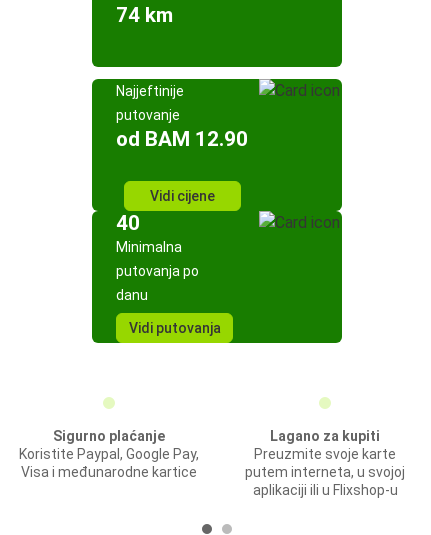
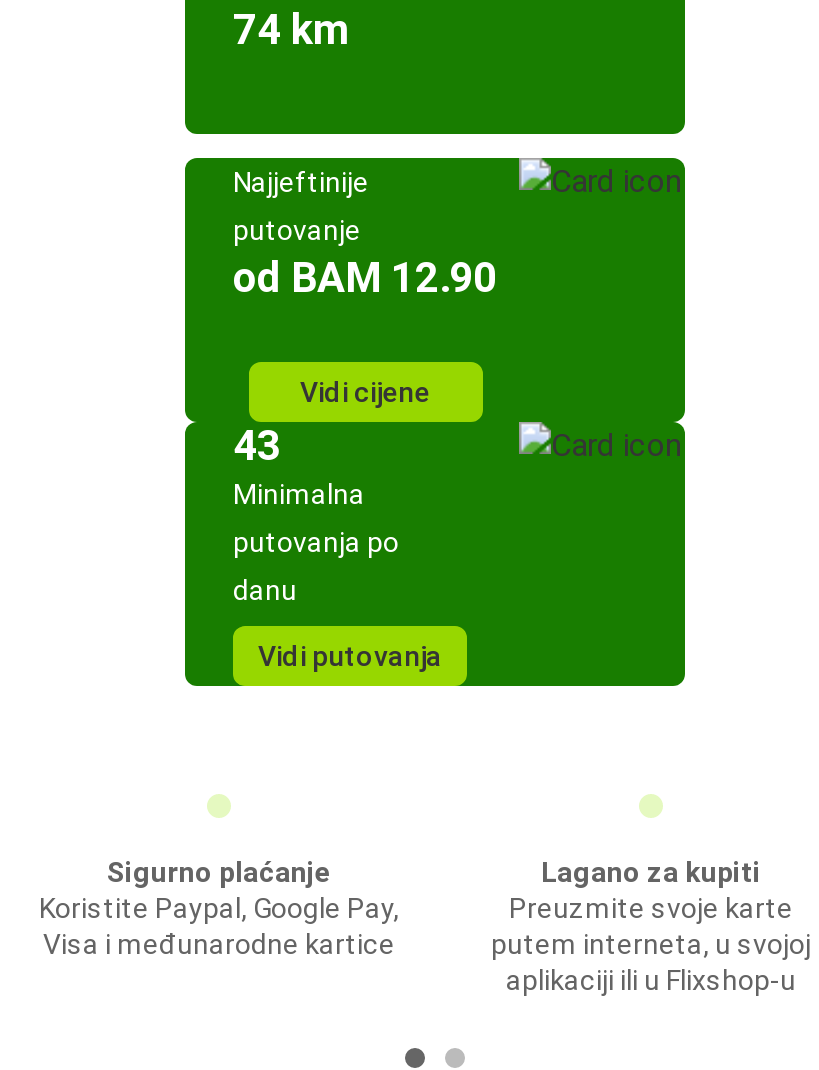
- 40
+ 43
